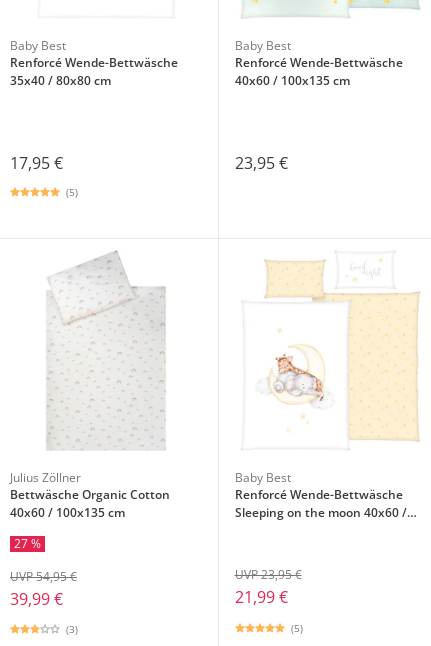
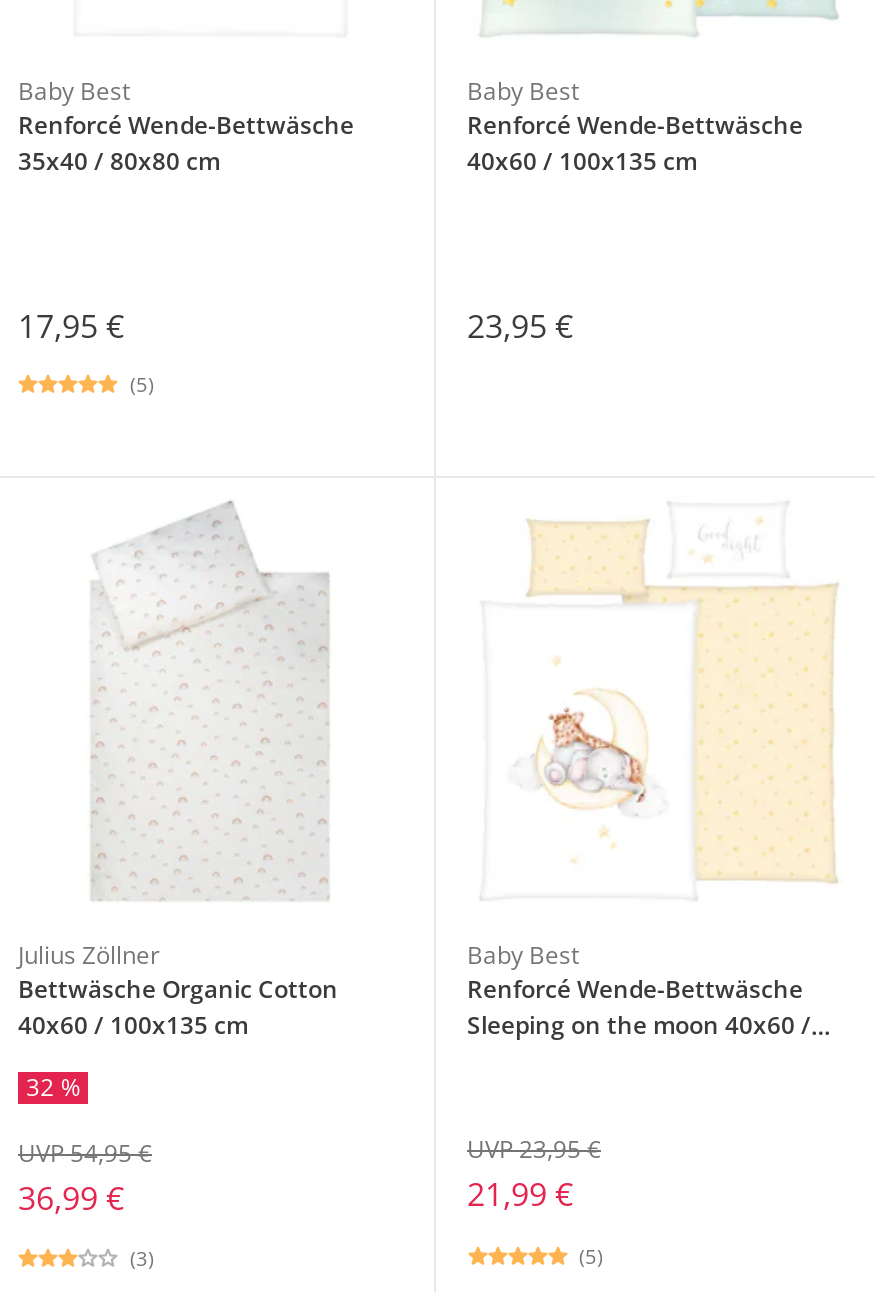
- 27 %
+ 32 %

- 39,99 €
+ 36,99 €
